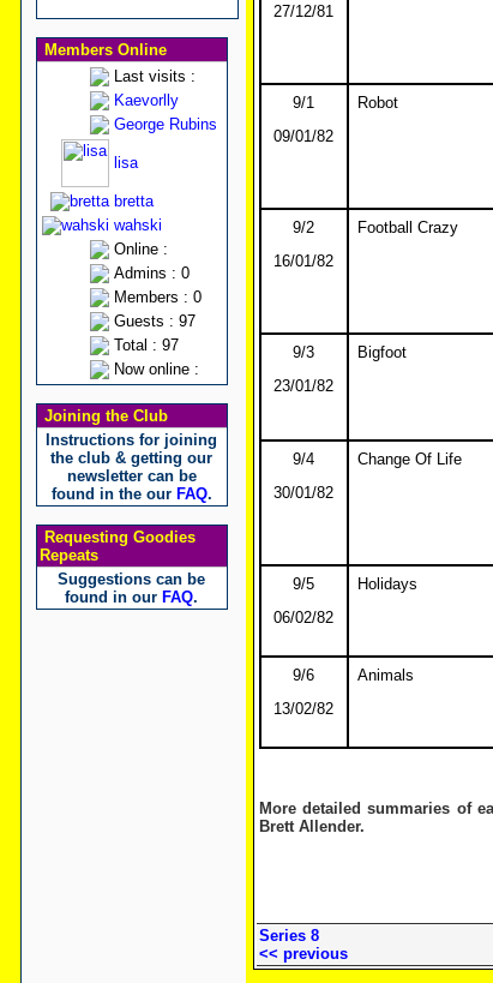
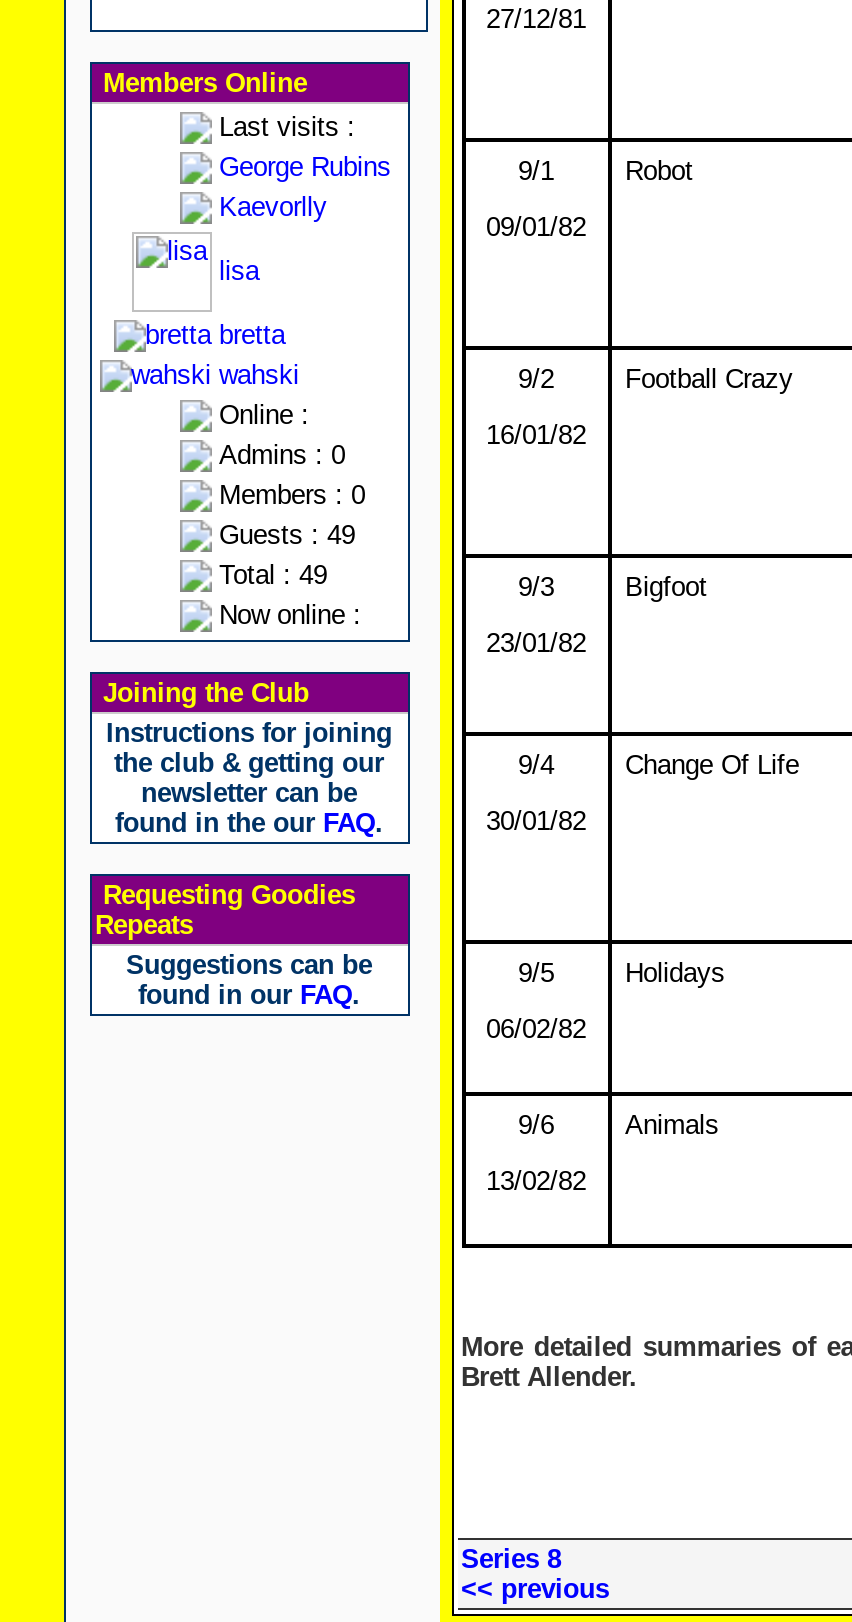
moved down: Kaevorlly

moved up: George Rubins

- Guests : 97
+ Guests : 49

- Total : 97
+ Total : 49
